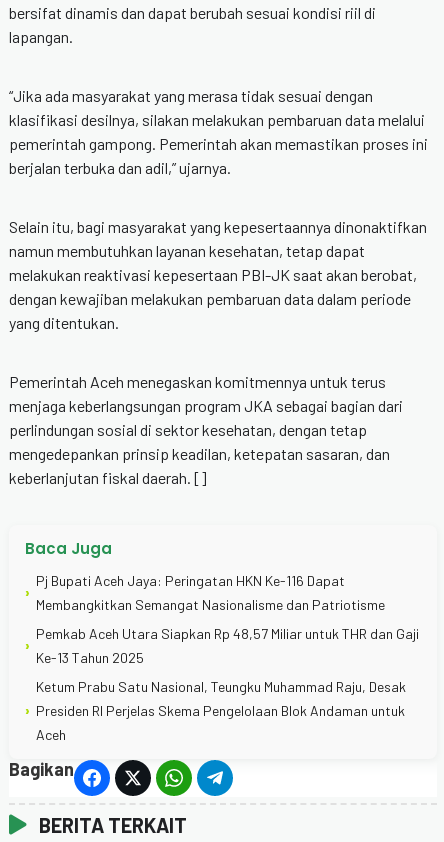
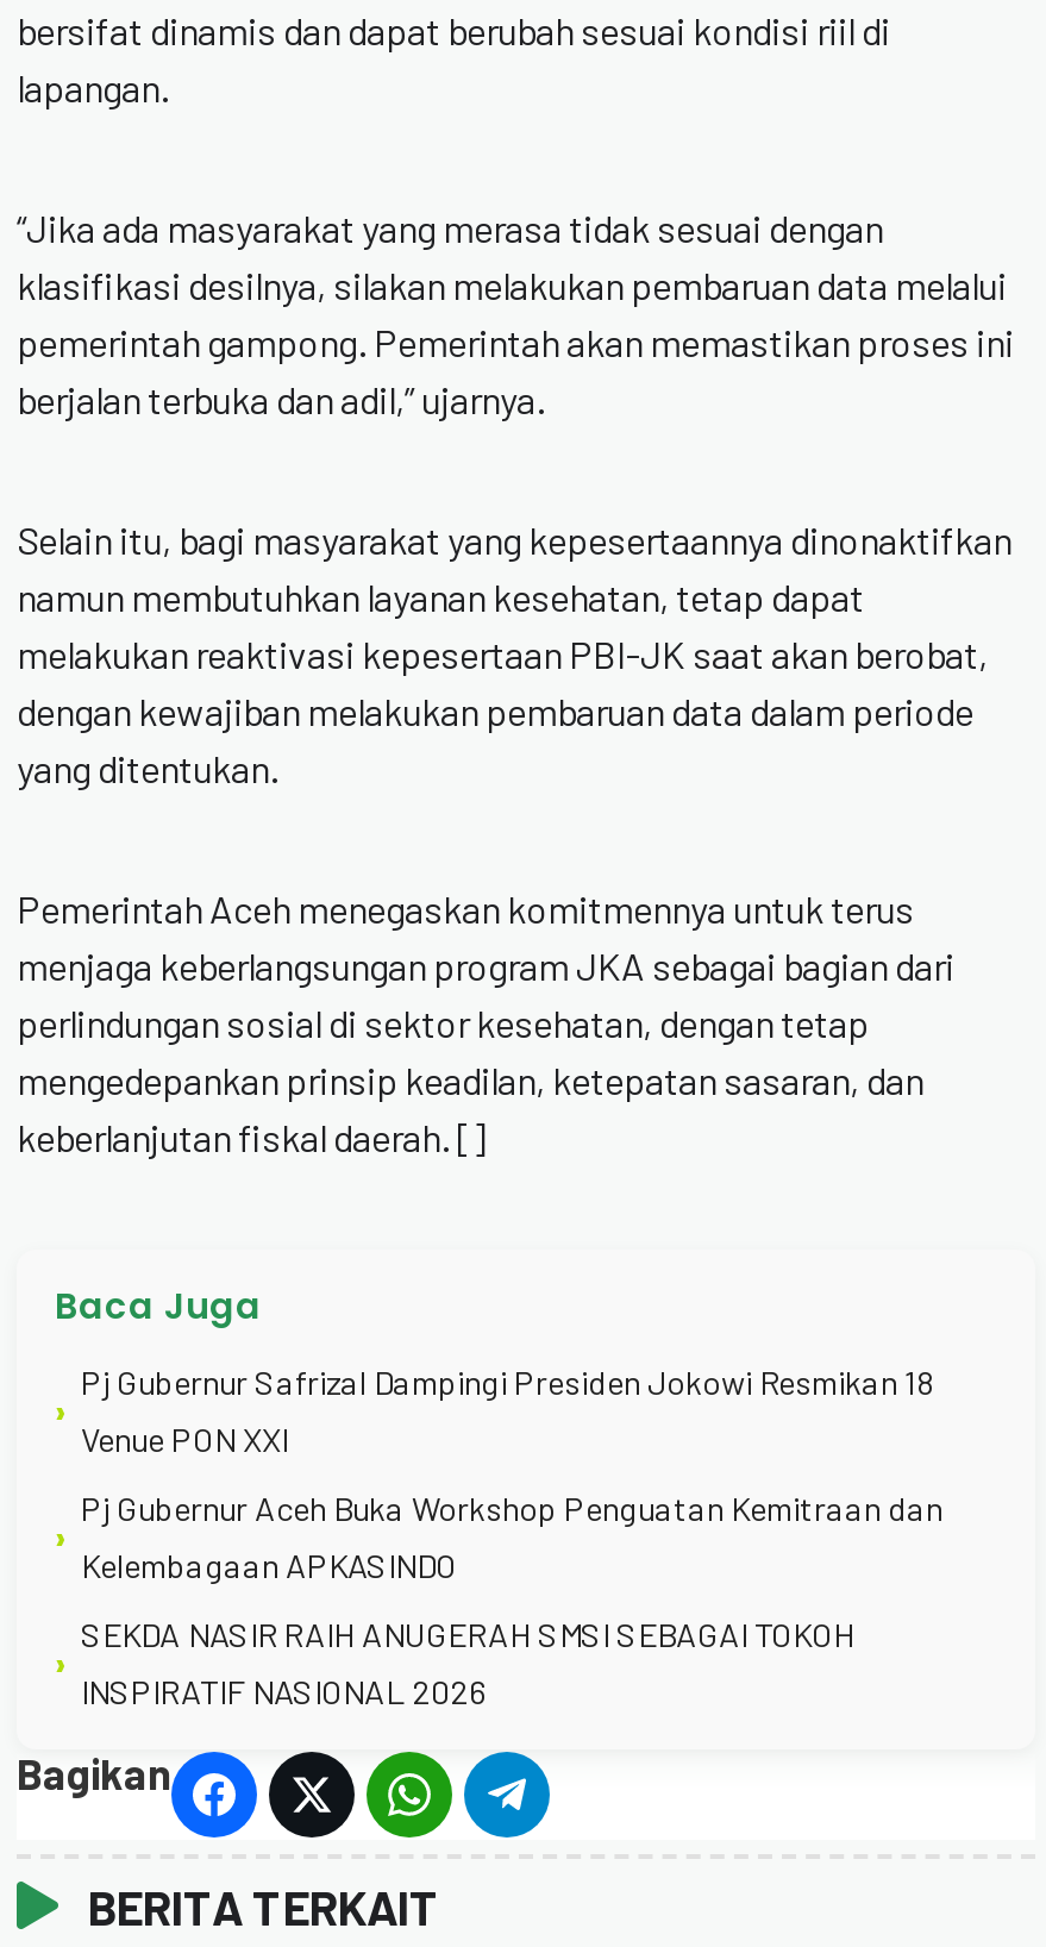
- Pj Bupati Aceh Jaya: Peringatan HKN Ke-116 Dapat
- Membangkitkan Semangat Nasionalisme dan Patriotisme
+ Pj Gubernur Safrizal Dampingi Presiden Jokowi Resmikan 18
+ Venue PON XXI

- Pemkab Aceh Utara Siapkan Rp 48,57 Miliar untuk THR dan Gaji
- Ke-13 Tahun 2025
+ Pj Gubernur Aceh Buka Workshop Penguatan Kemitraan dan
+ Kelembagaan APKASINDO

- Ketum Prabu Satu Nasional, Teungku Muhammad Raju, Desak
- Presiden RI Perjelas Skema Pengelolaan Blok Andaman untuk
- Aceh
+ SEKDA NASIR RAIH ANUGERAH SMSI SEBAGAI TOKOH
+ INSPIRATIF NASIONAL 2026
